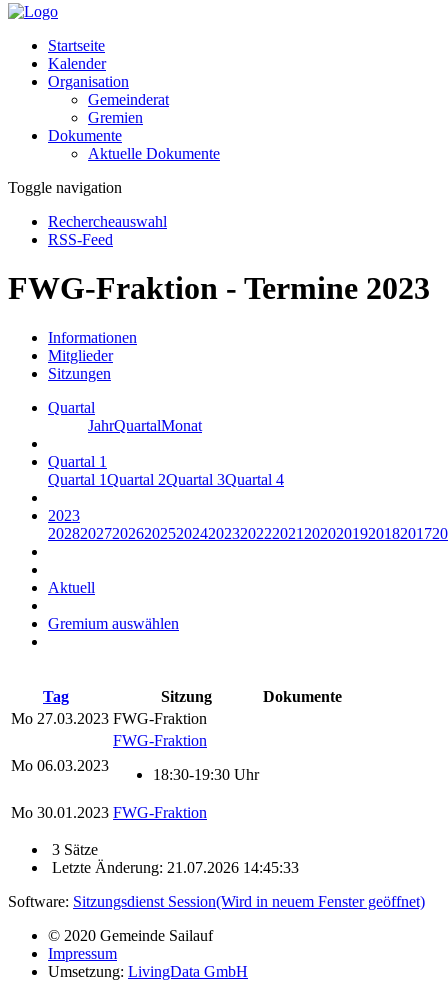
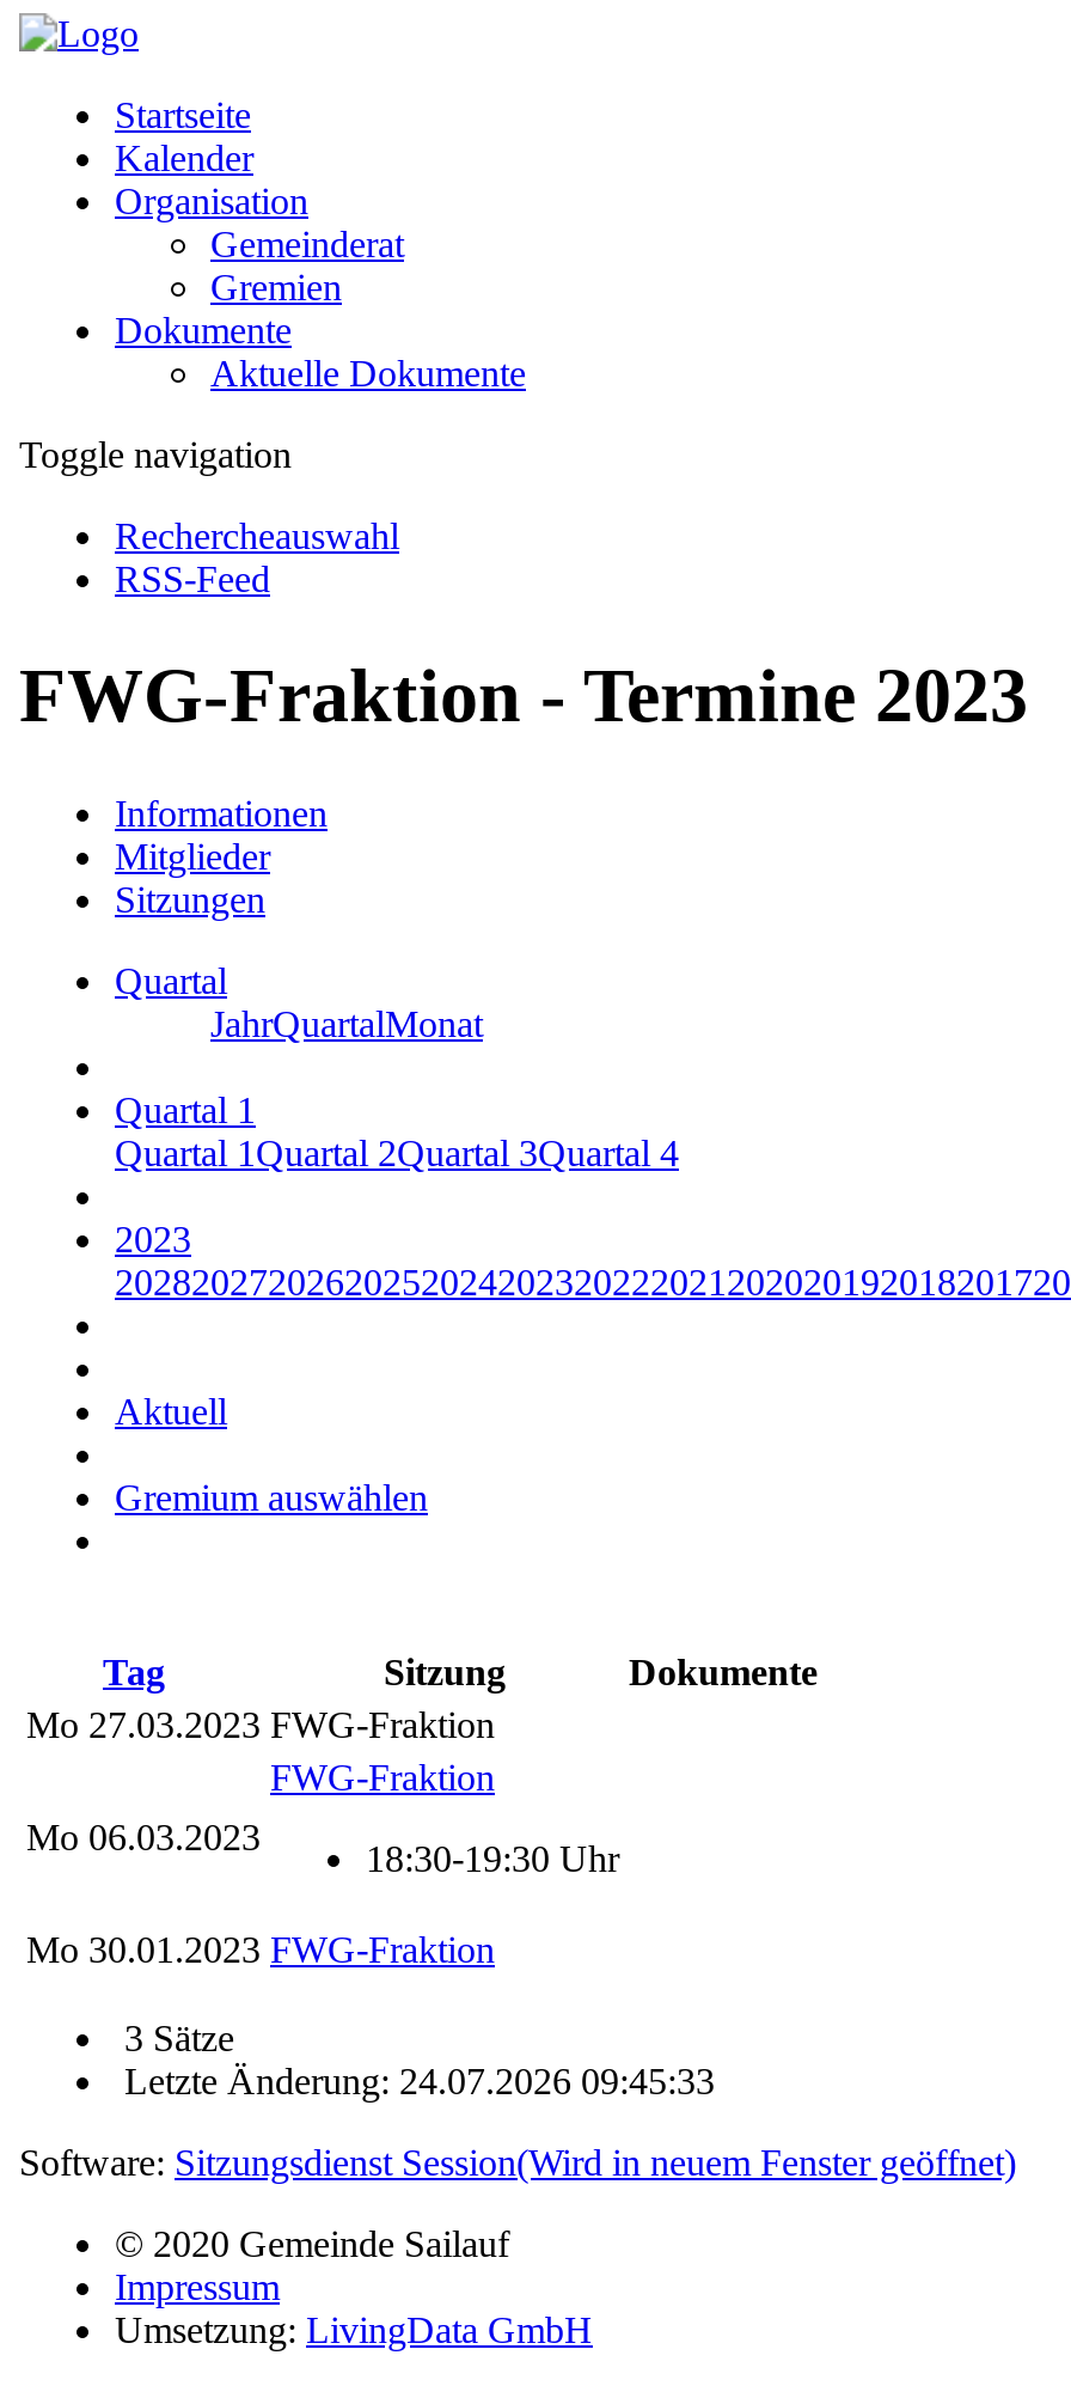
- Letzte Änderung: 21.07.2026 14:45:33
+ Letzte Änderung: 24.07.2026 09:45:33
